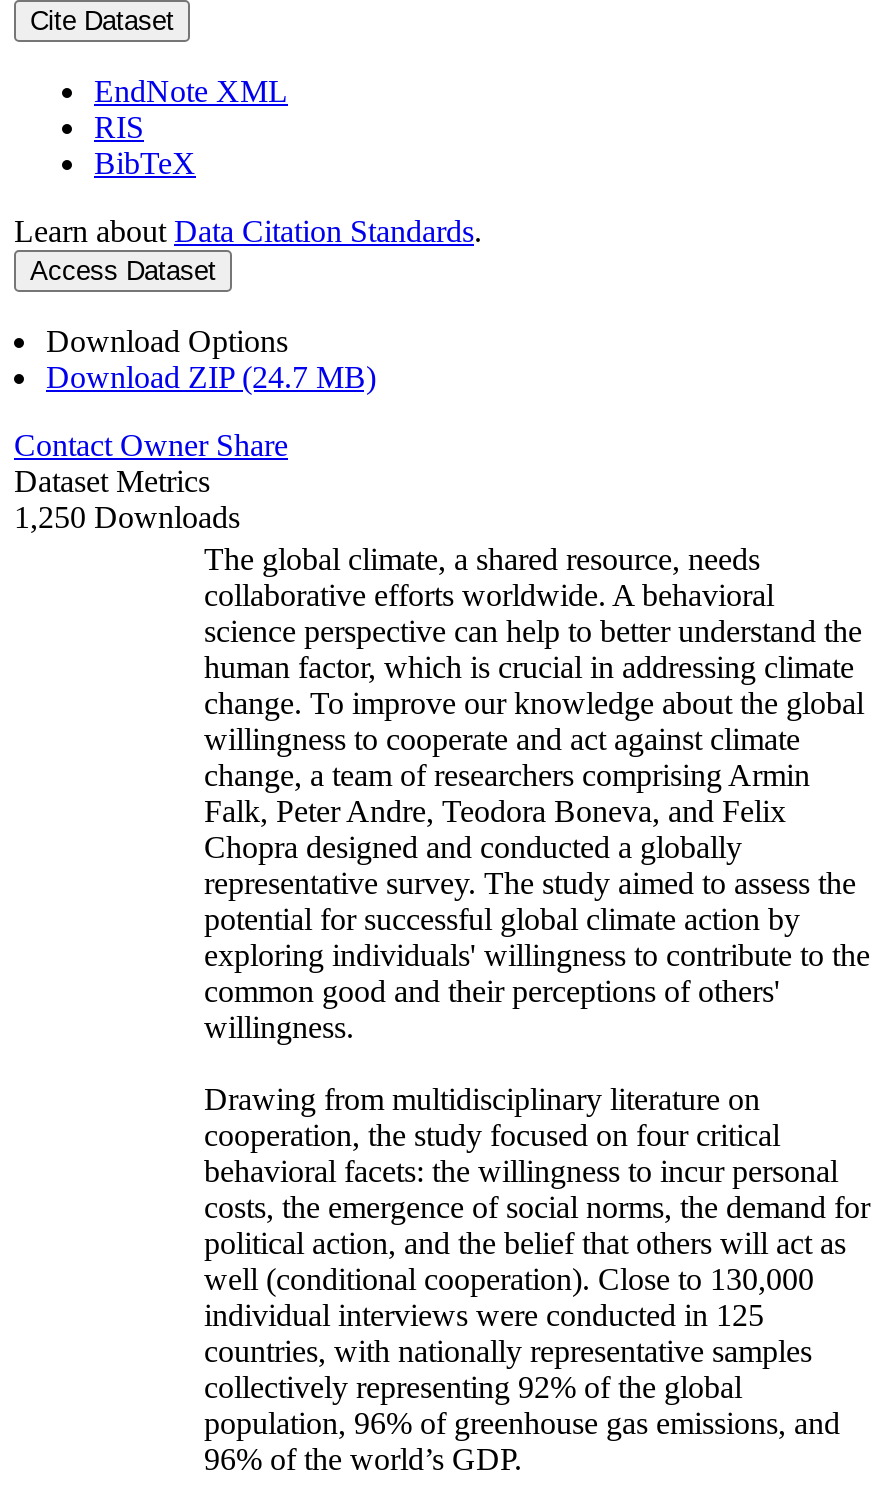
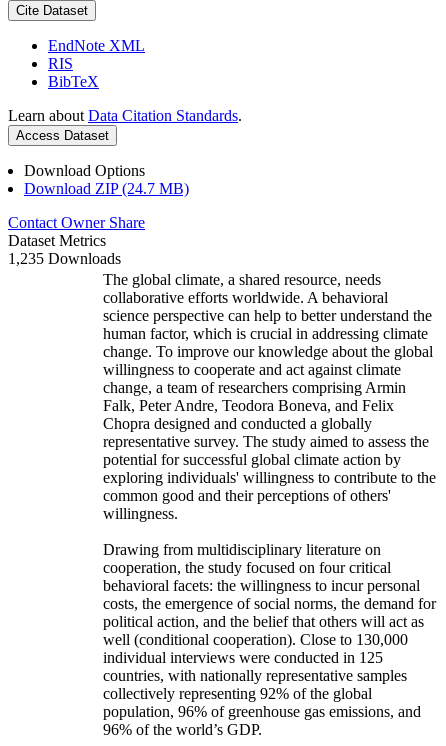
- 1,250 Downloads
+ 1,235 Downloads
